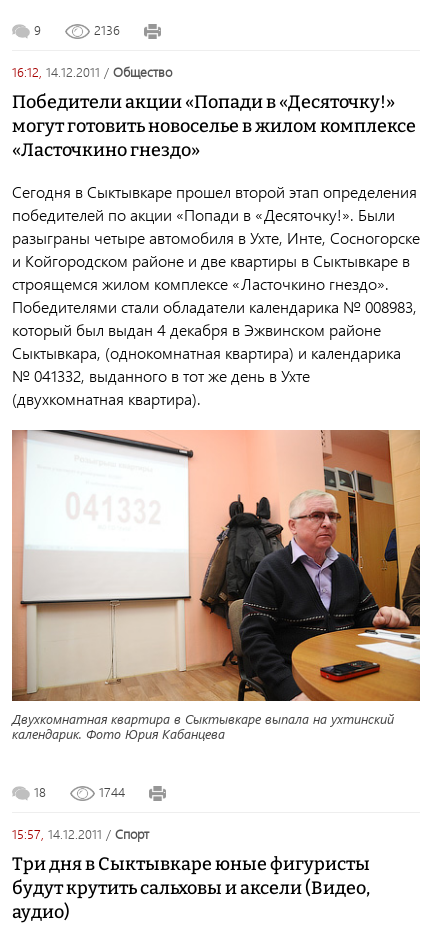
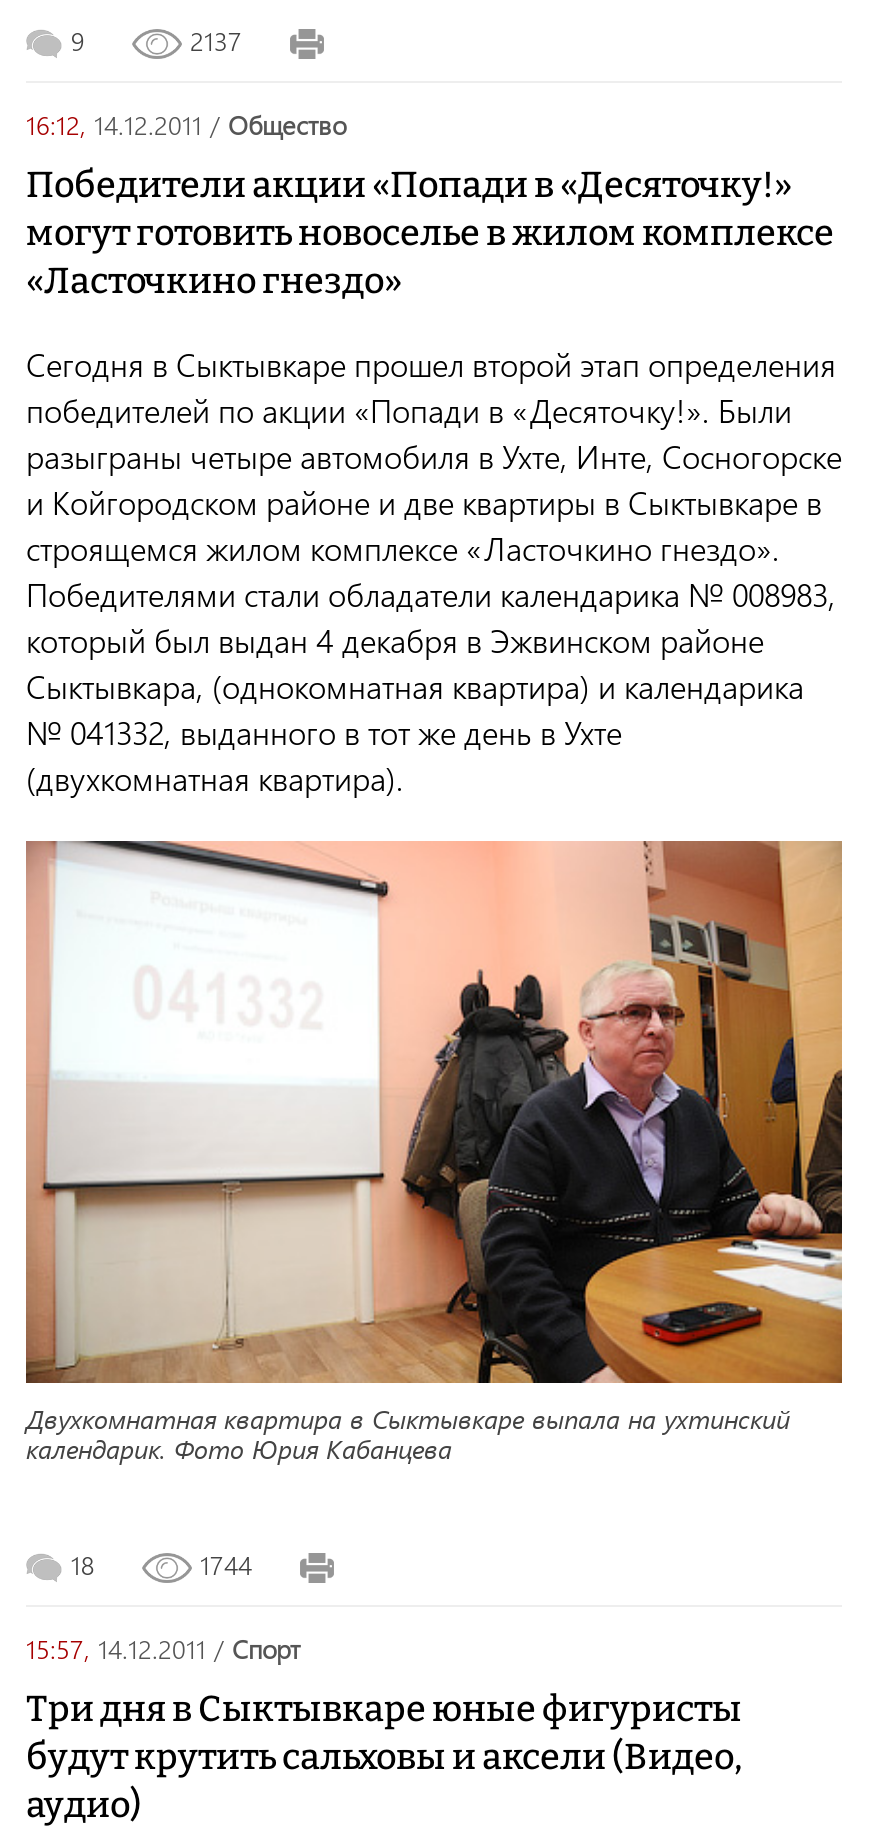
- 2136
+ 2137
